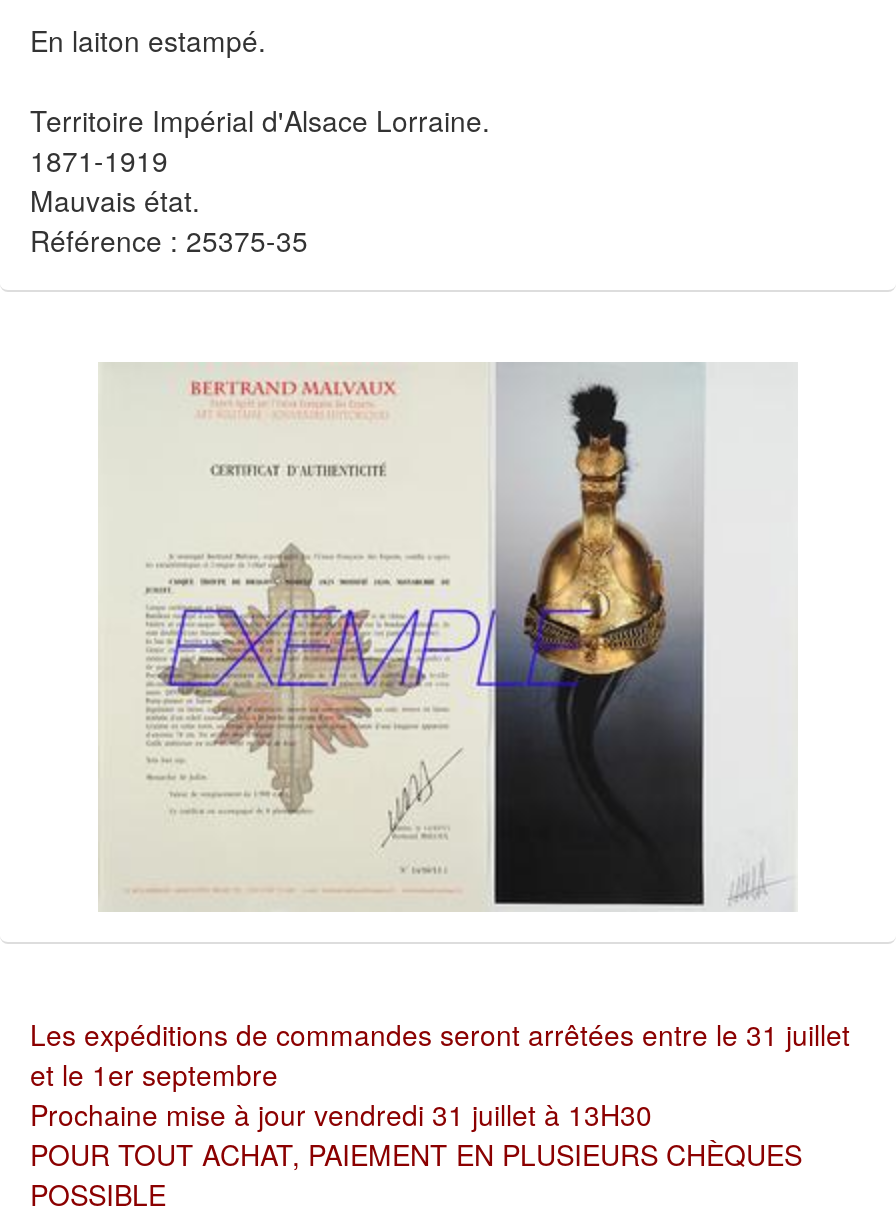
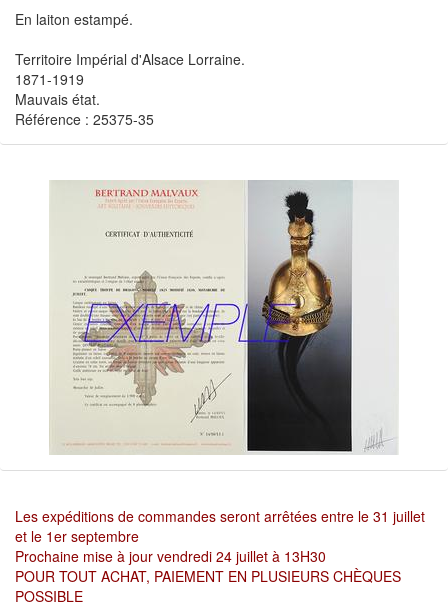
- Prochaine mise à jour vendredi 31 juillet à 13H30
+ Prochaine mise à jour vendredi 24 juillet à 13H30
